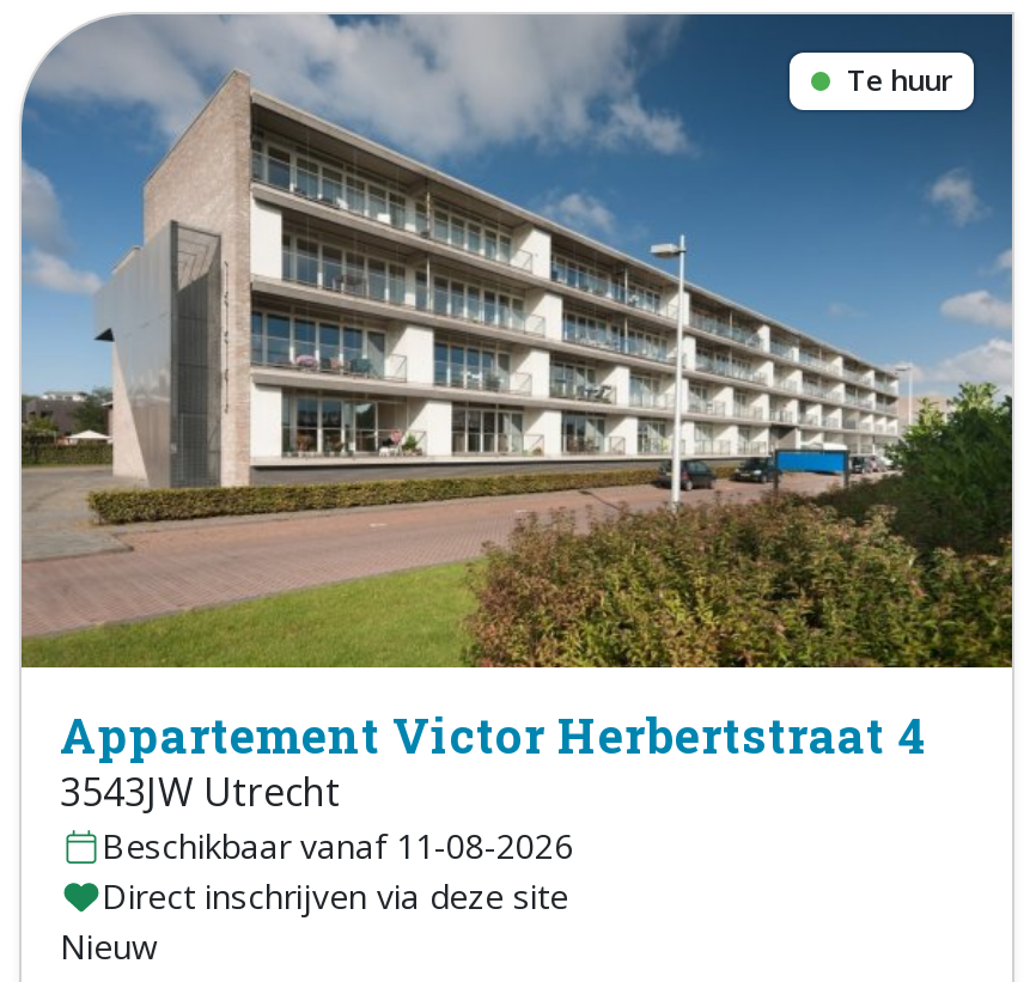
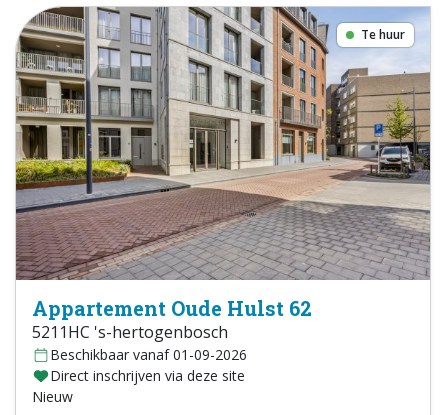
- [image]
- Appartement Victor Herbertstraat 4
- 3543JW Utrecht
- Beschikbaar vanaf 11-08-2026
+ [image]
+ Appartement Oude Hulst 62
+ 5211HC 's-hertogenbosch
+ Beschikbaar vanaf 01-09-2026
